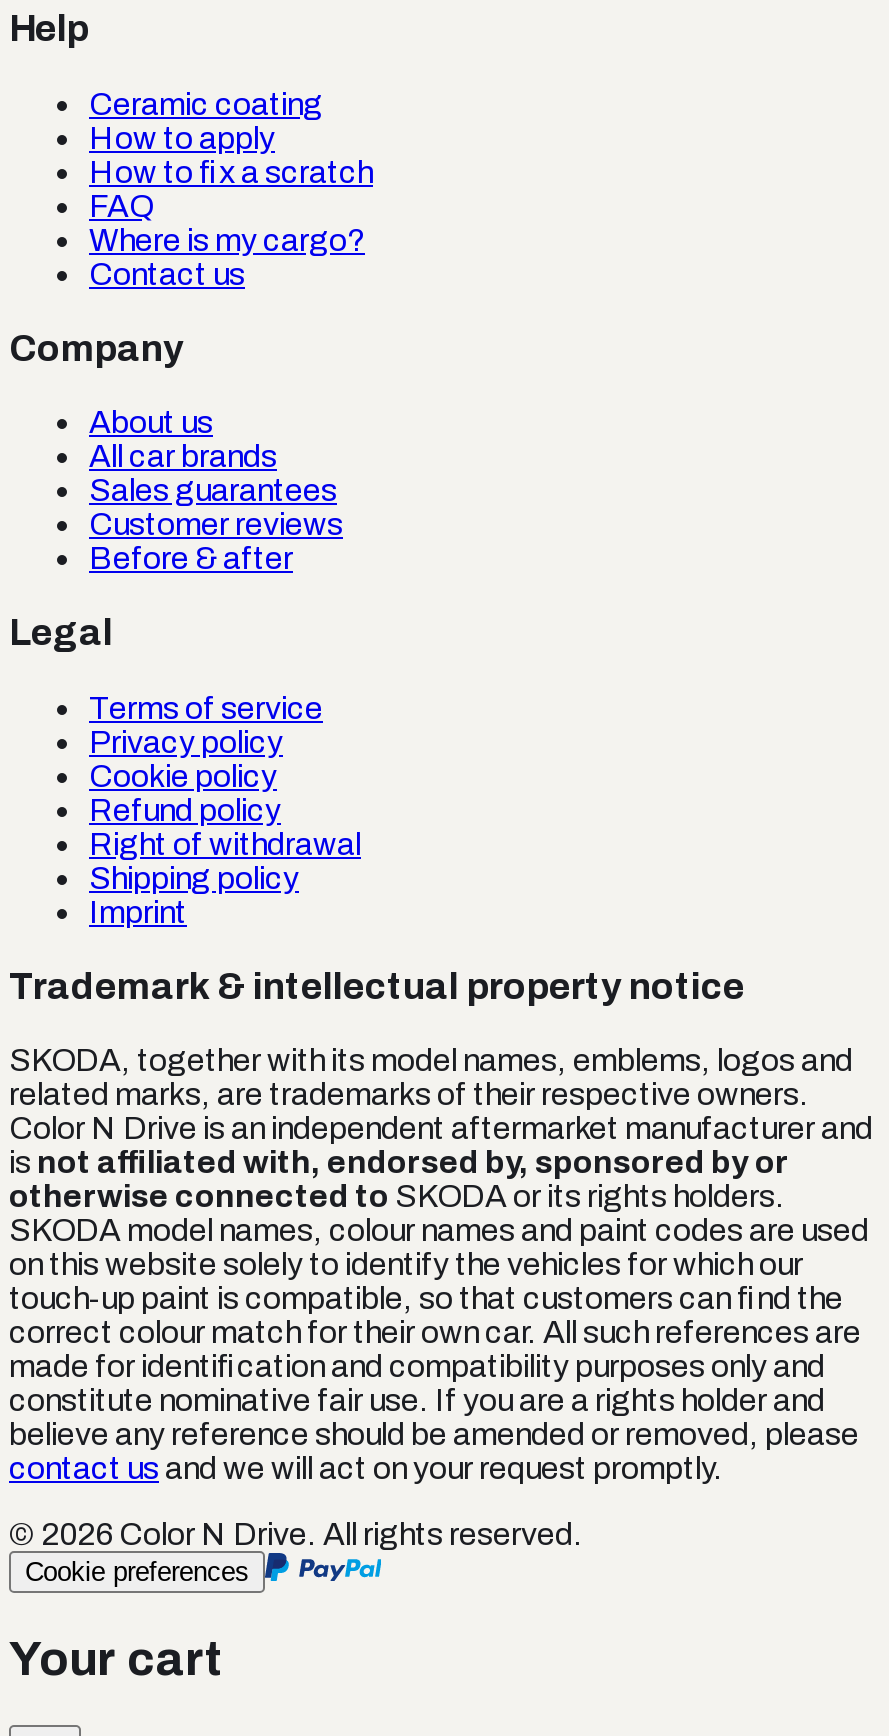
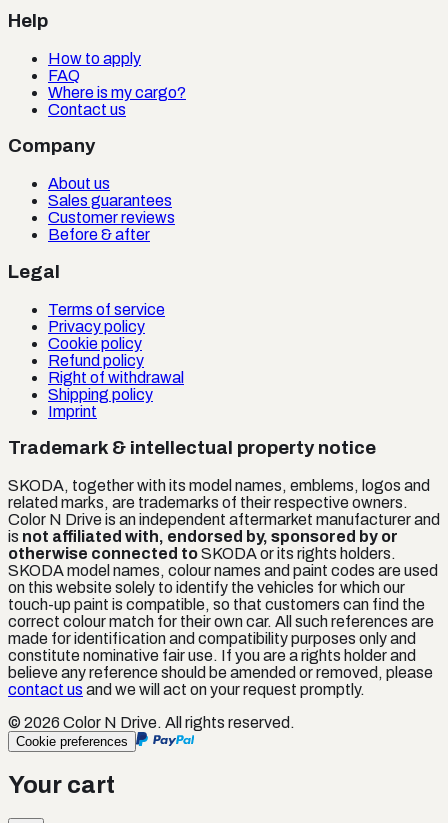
- Ceramic coating

- How to fix a scratch

- All car brands
